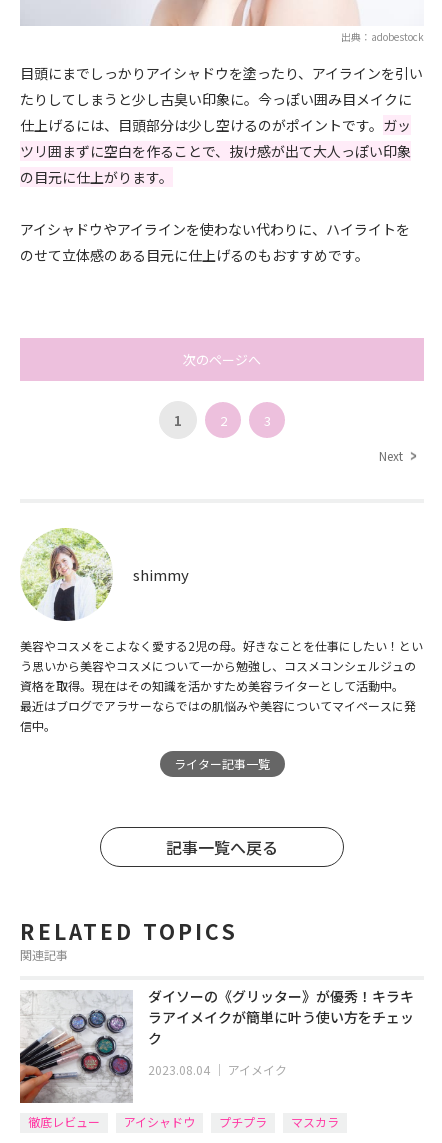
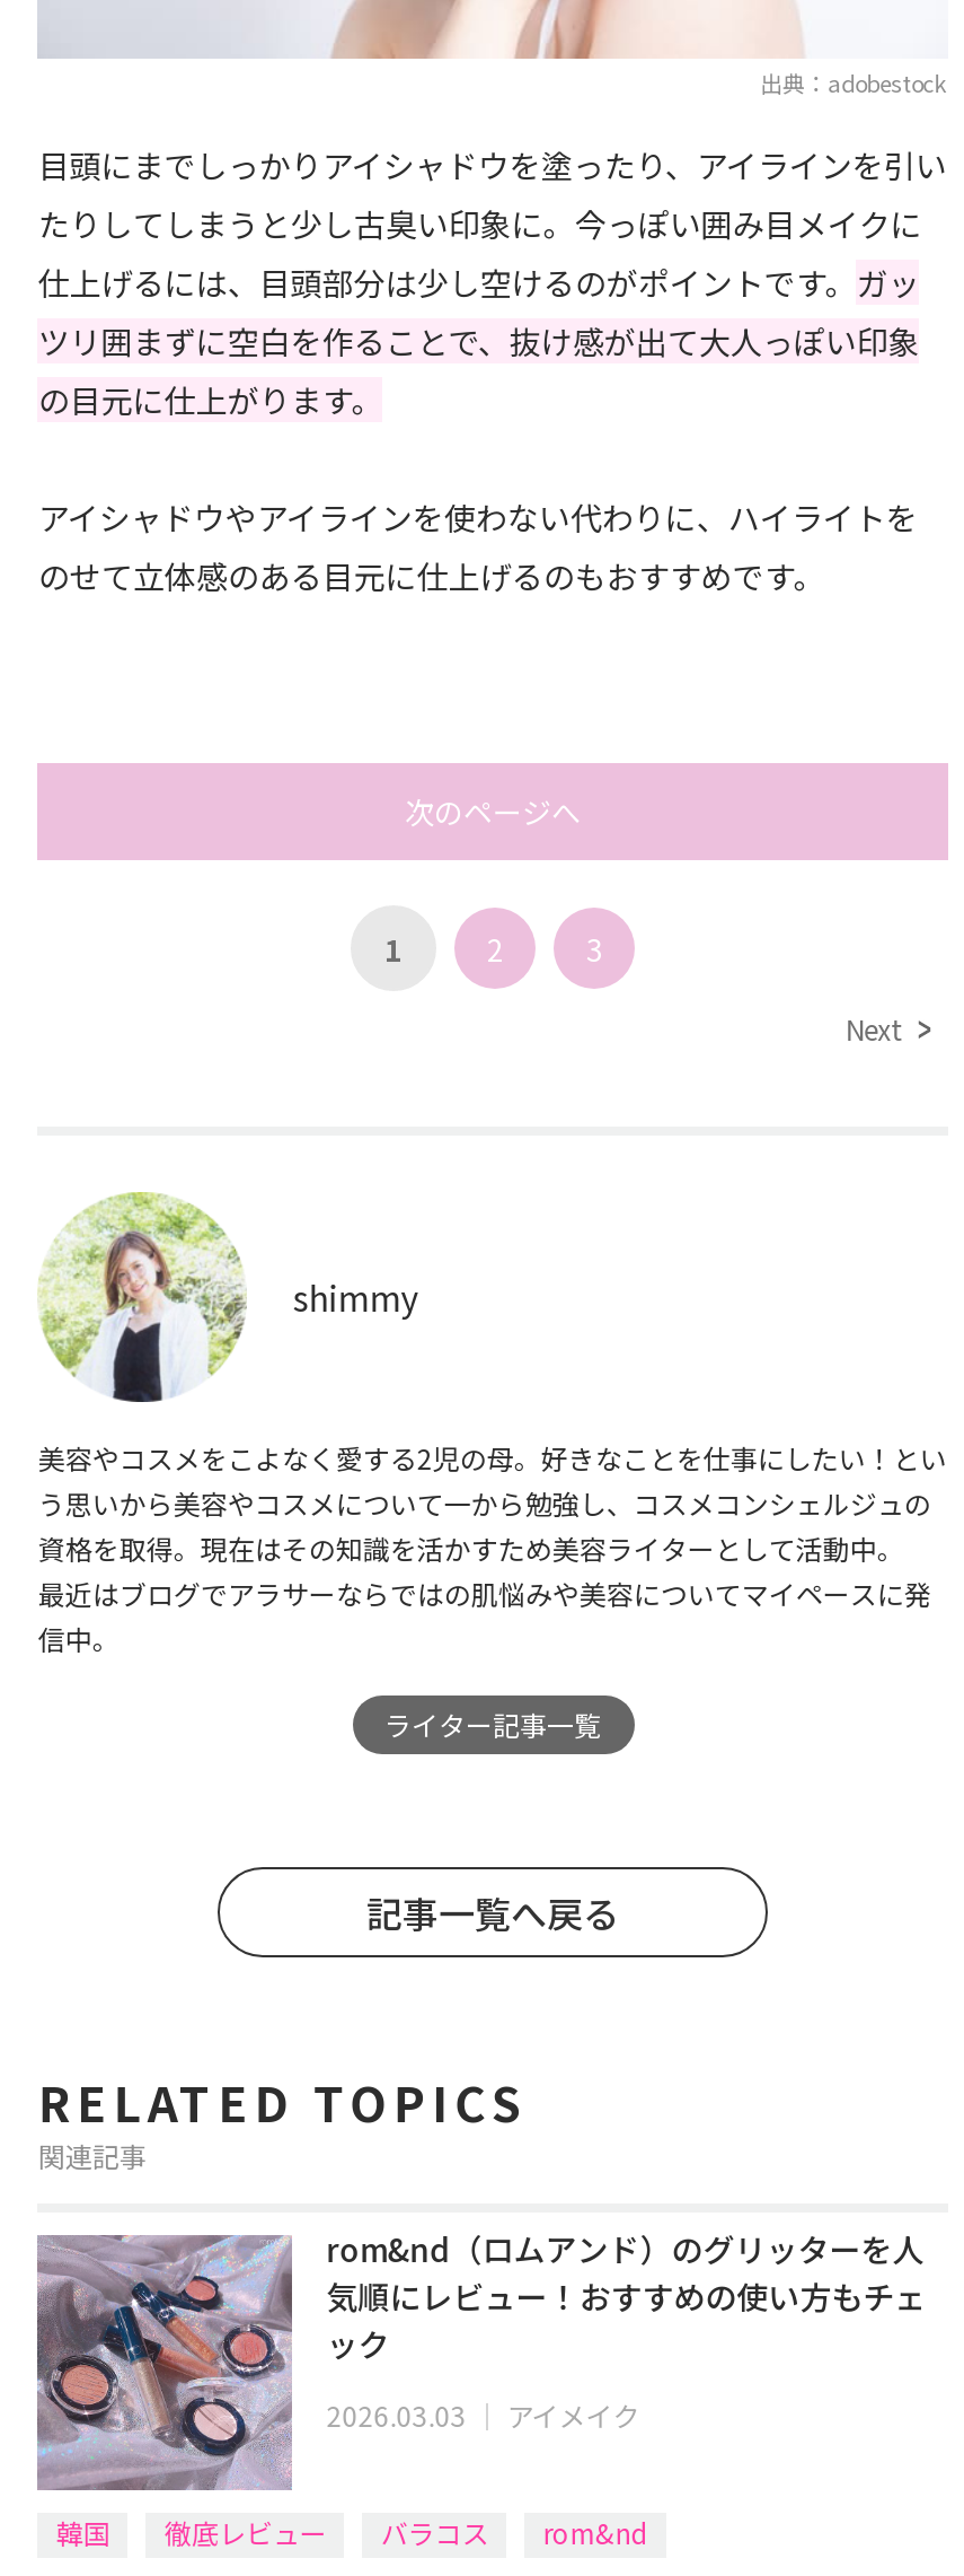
- [image]
- ダイソーの《グリッター》が優秀！キラキ
- ラアイメイクが簡単に叶う使い方をチェッ
- ク
- 2023.08.04｜アイメイク
+ [image]
+ rom&nd（ロムアンド）のグリッターを人
+ 気順にレビュー！おすすめの使い方もチェ
+ ック
+ 2026.03.03｜アイメイク
+ 韓国

- アイシャドウ
- プチプラ
- マスカラ
+ バラコス
+ rom&nd
